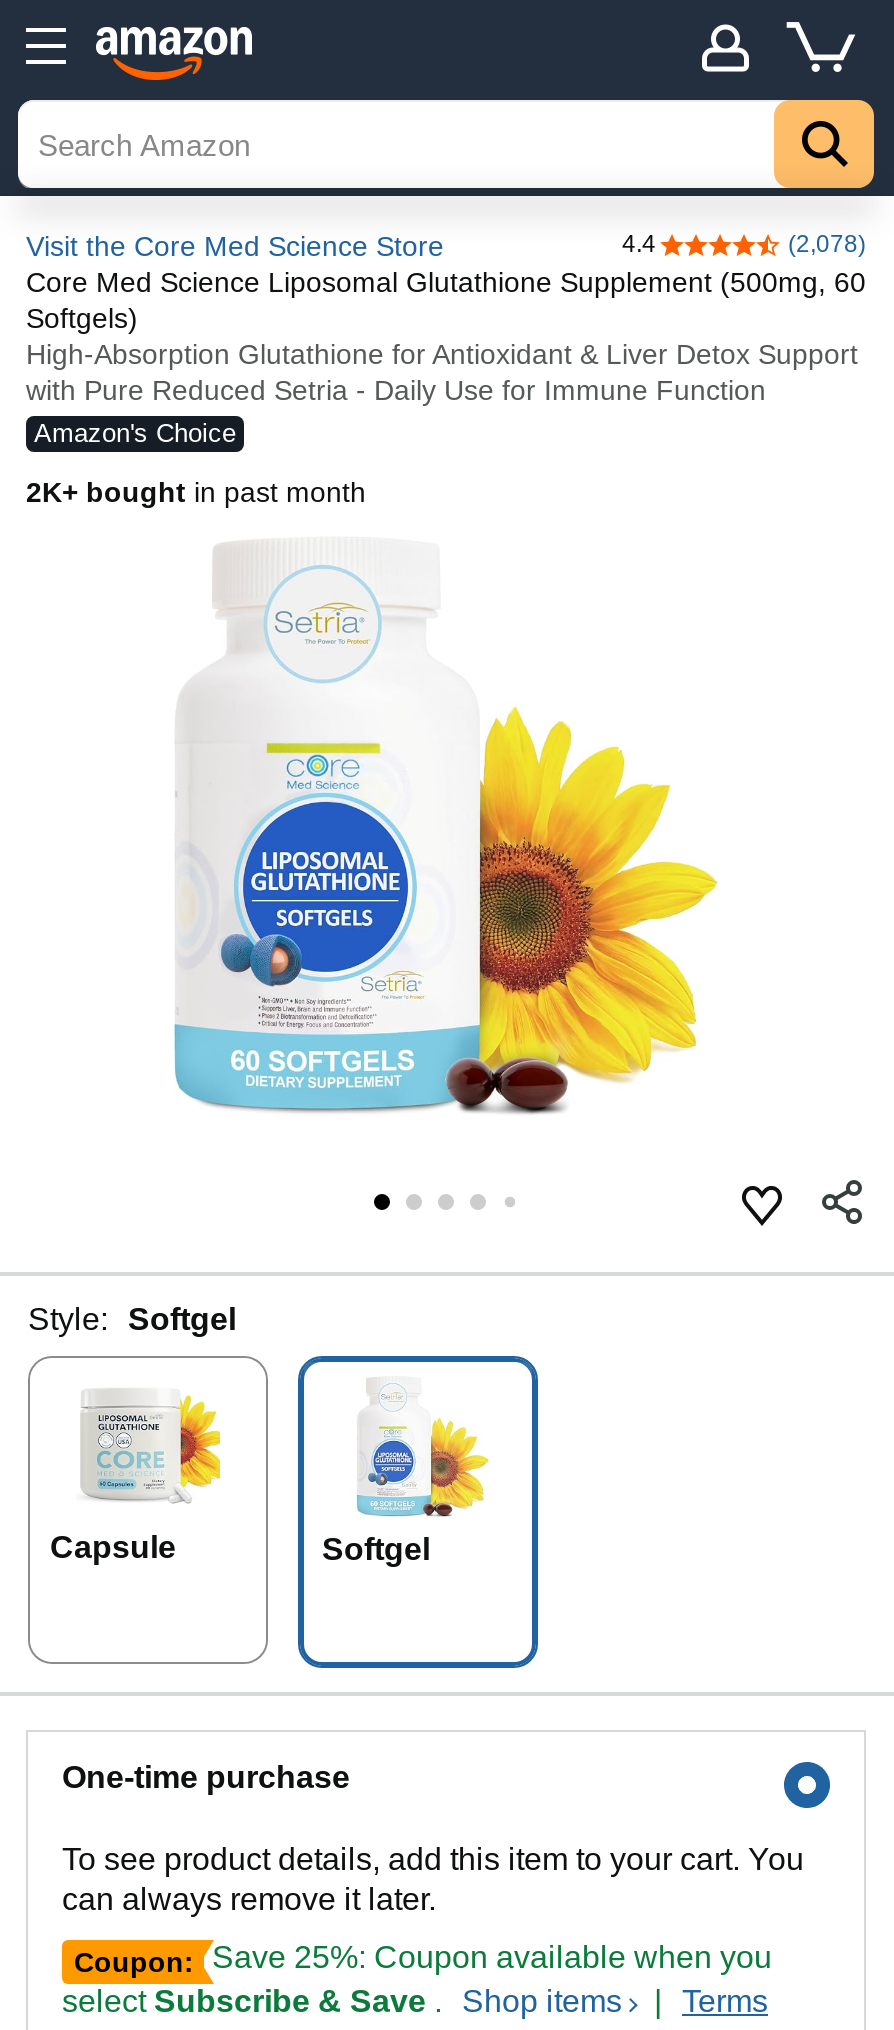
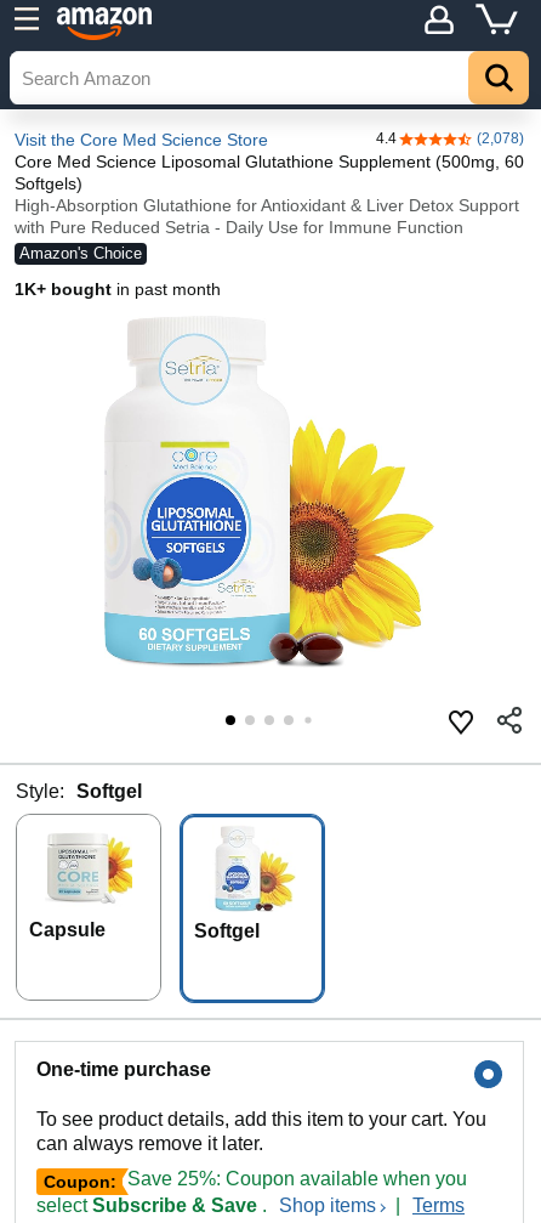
- 2K+ bought in past month
+ 1K+ bought in past month
